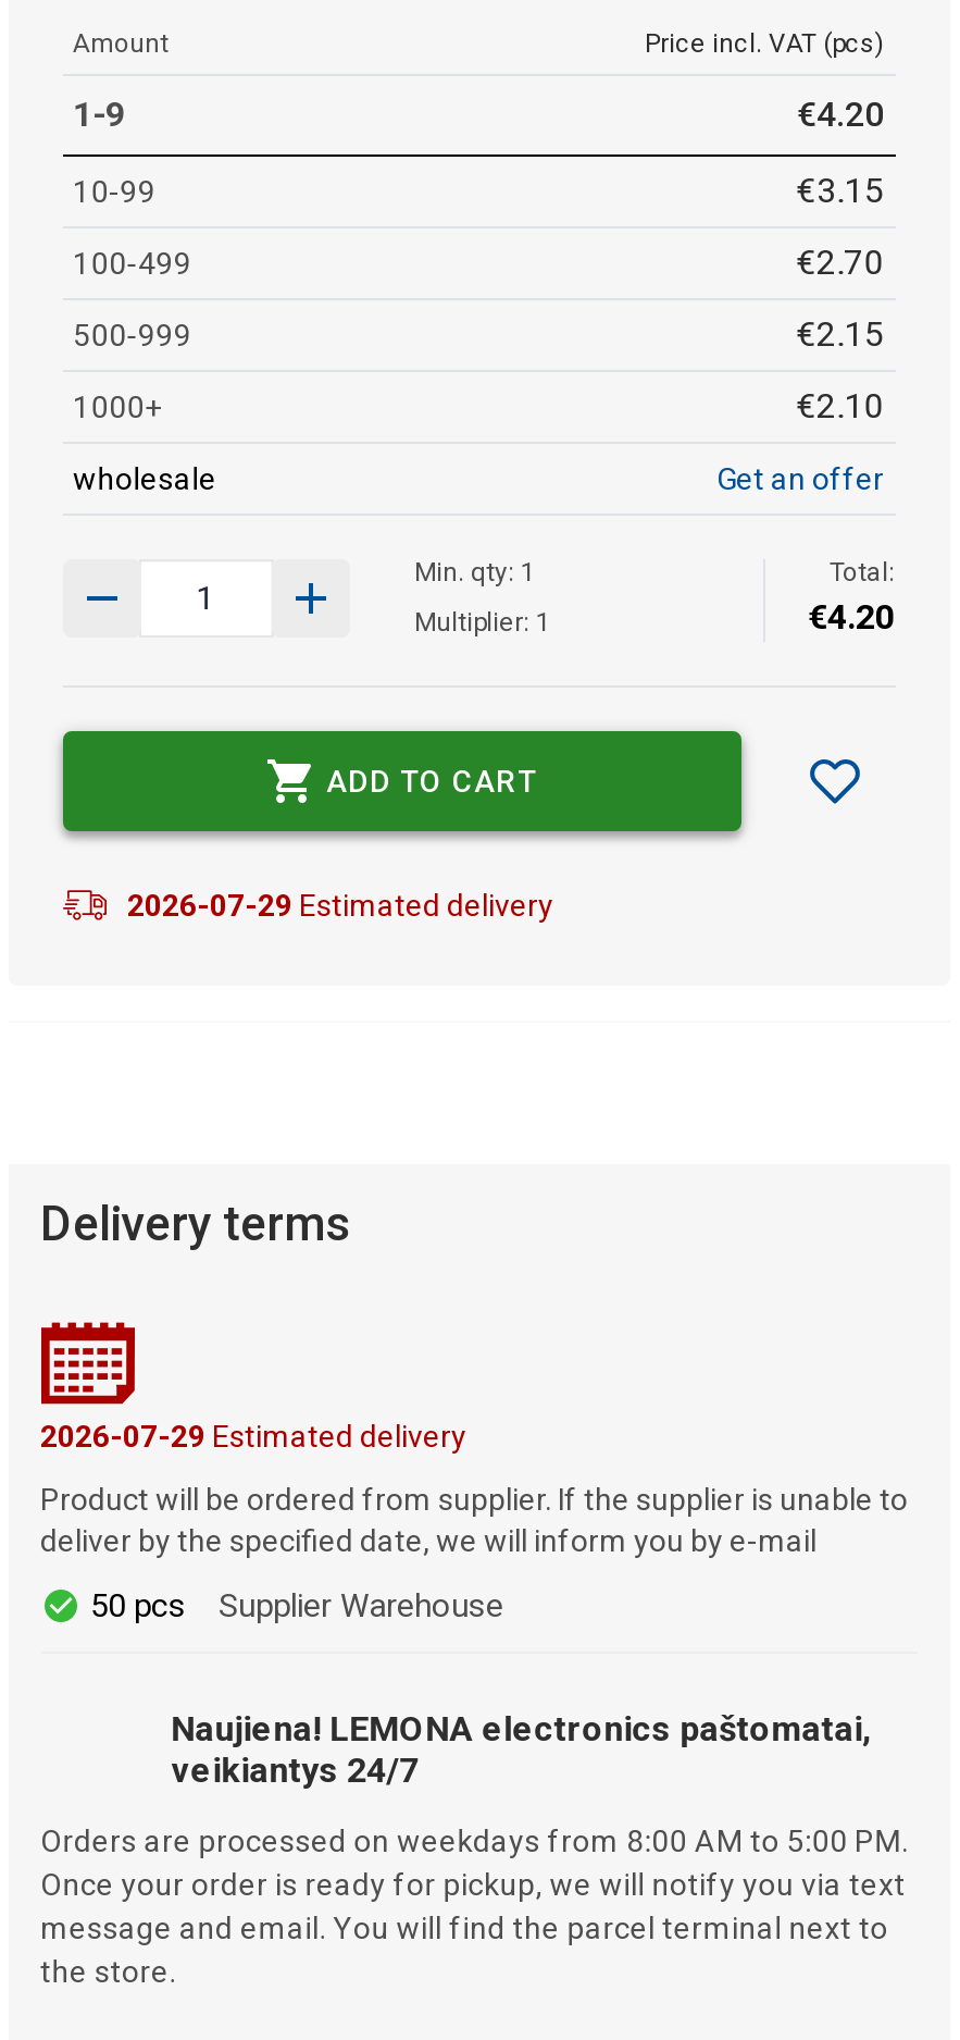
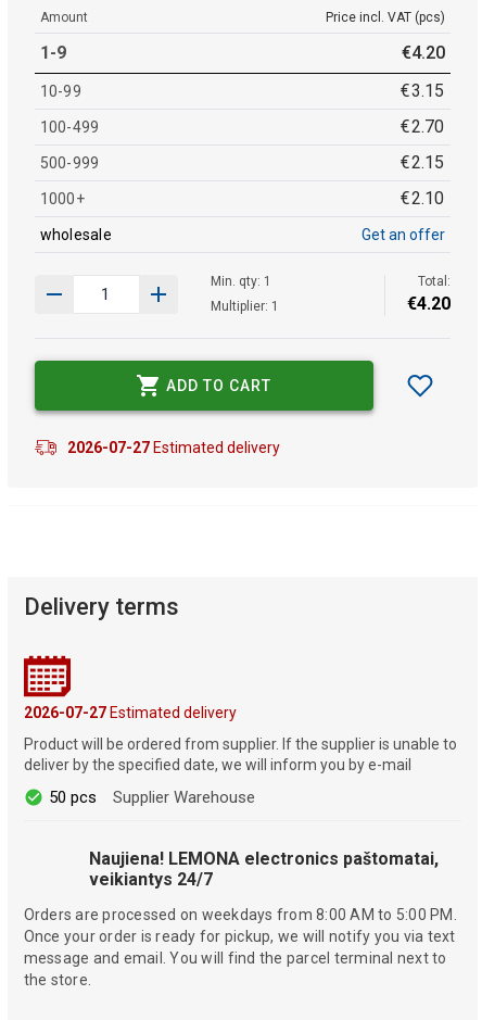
- 2026-07-29 Estimated delivery
+ 2026-07-27 Estimated delivery

- 2026-07-29 Estimated delivery
+ 2026-07-27 Estimated delivery
